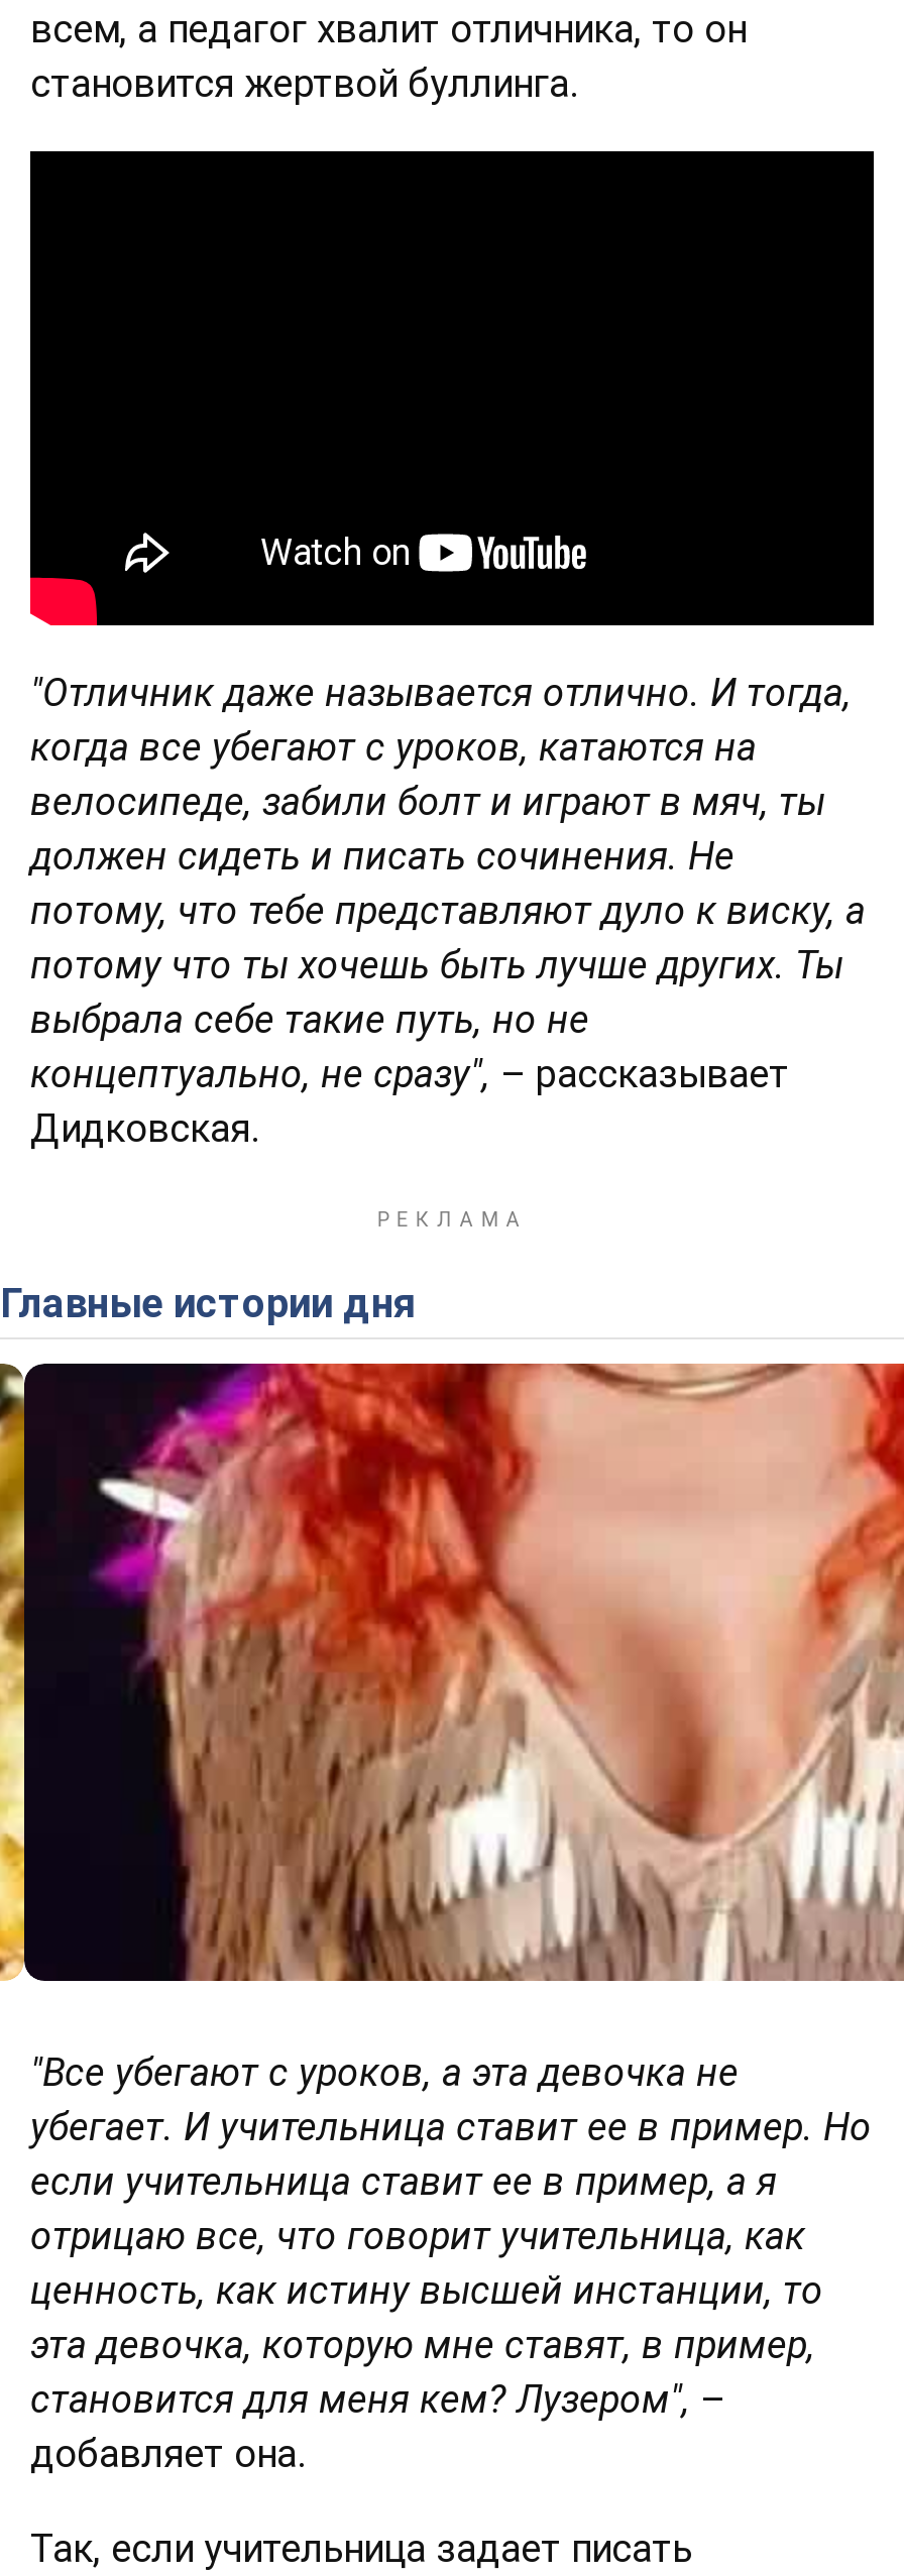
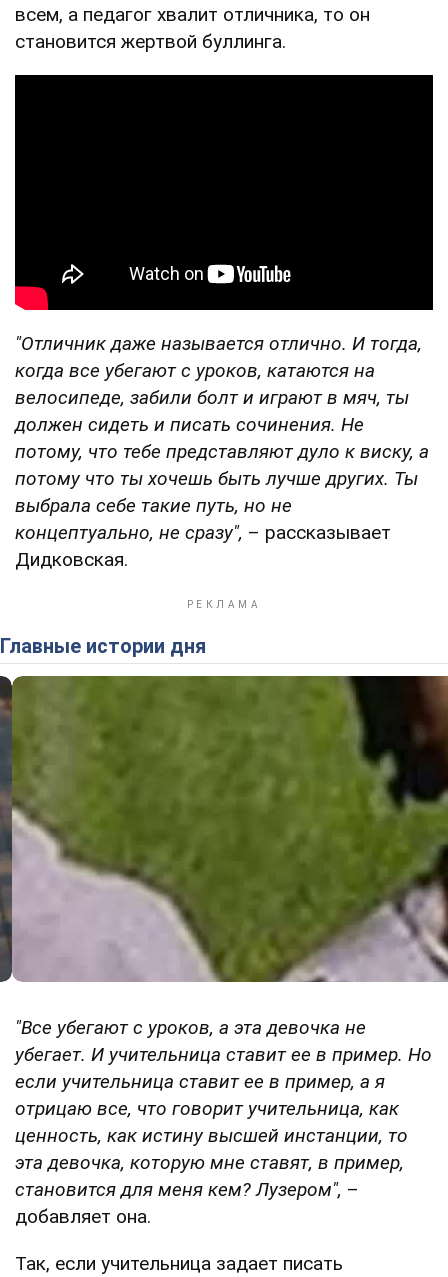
- [image]
+ [image]
